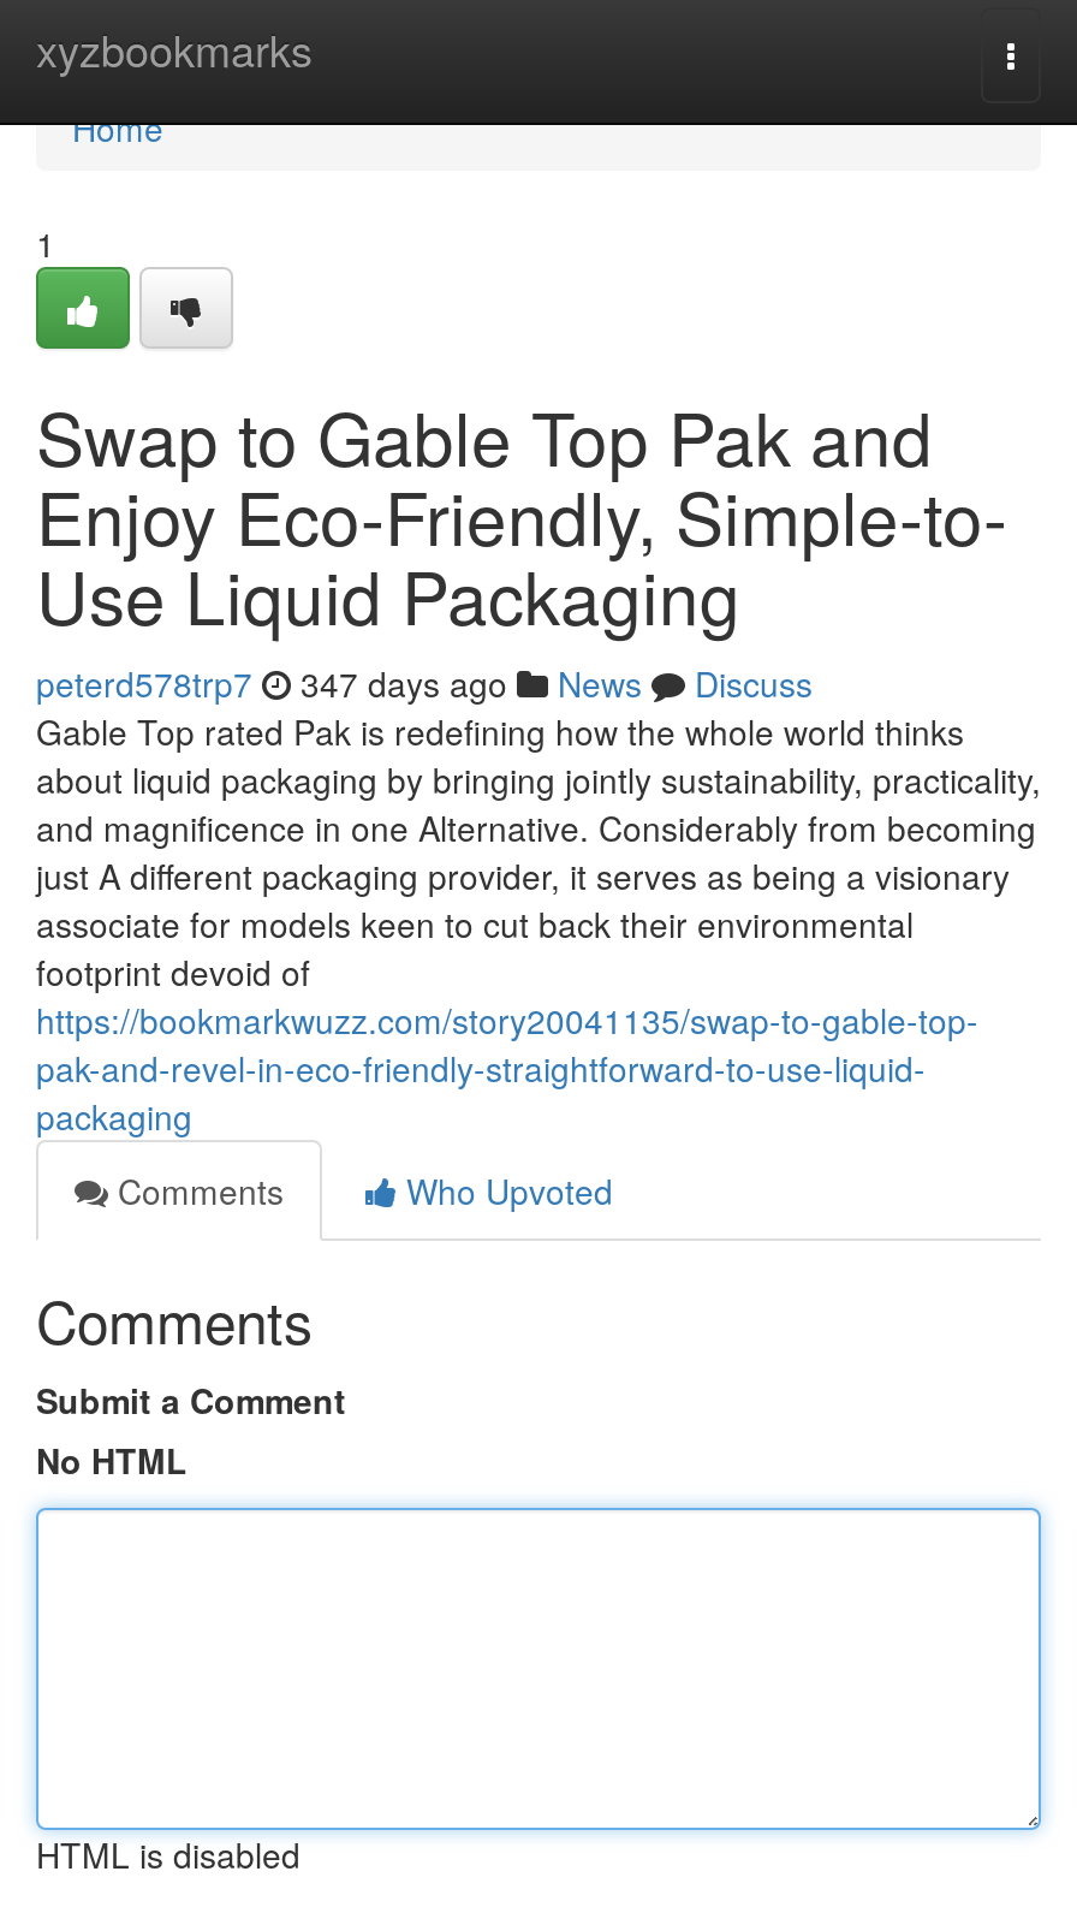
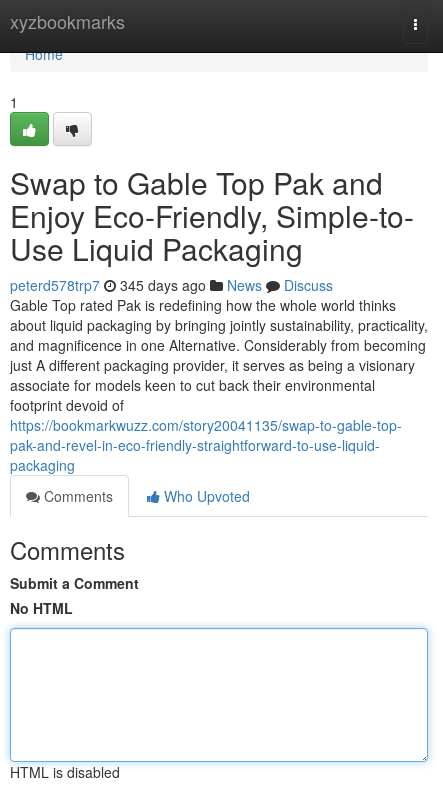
- peterd578trp7 347 days ago News Discuss
+ peterd578trp7 345 days ago News Discuss
